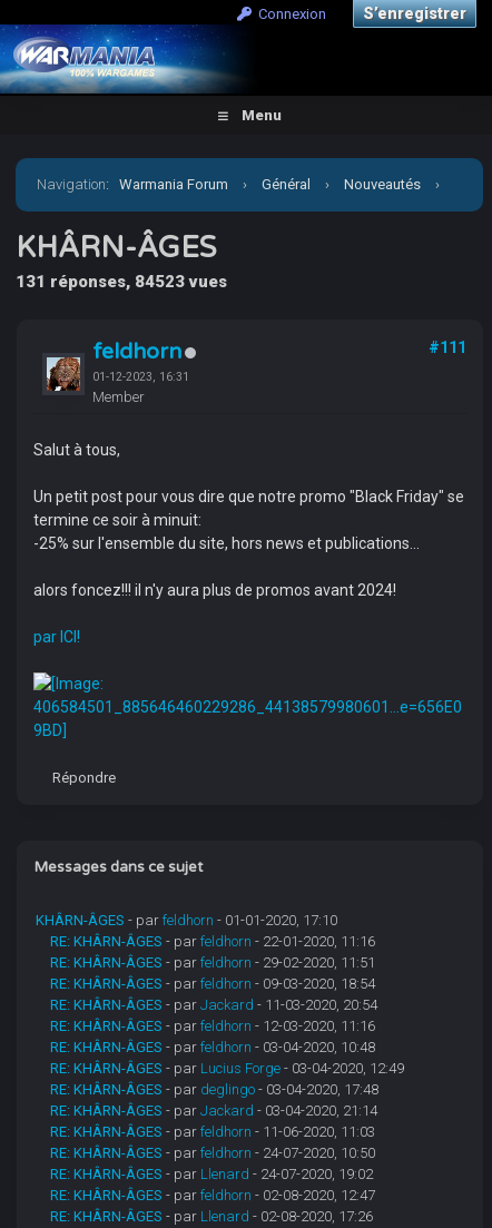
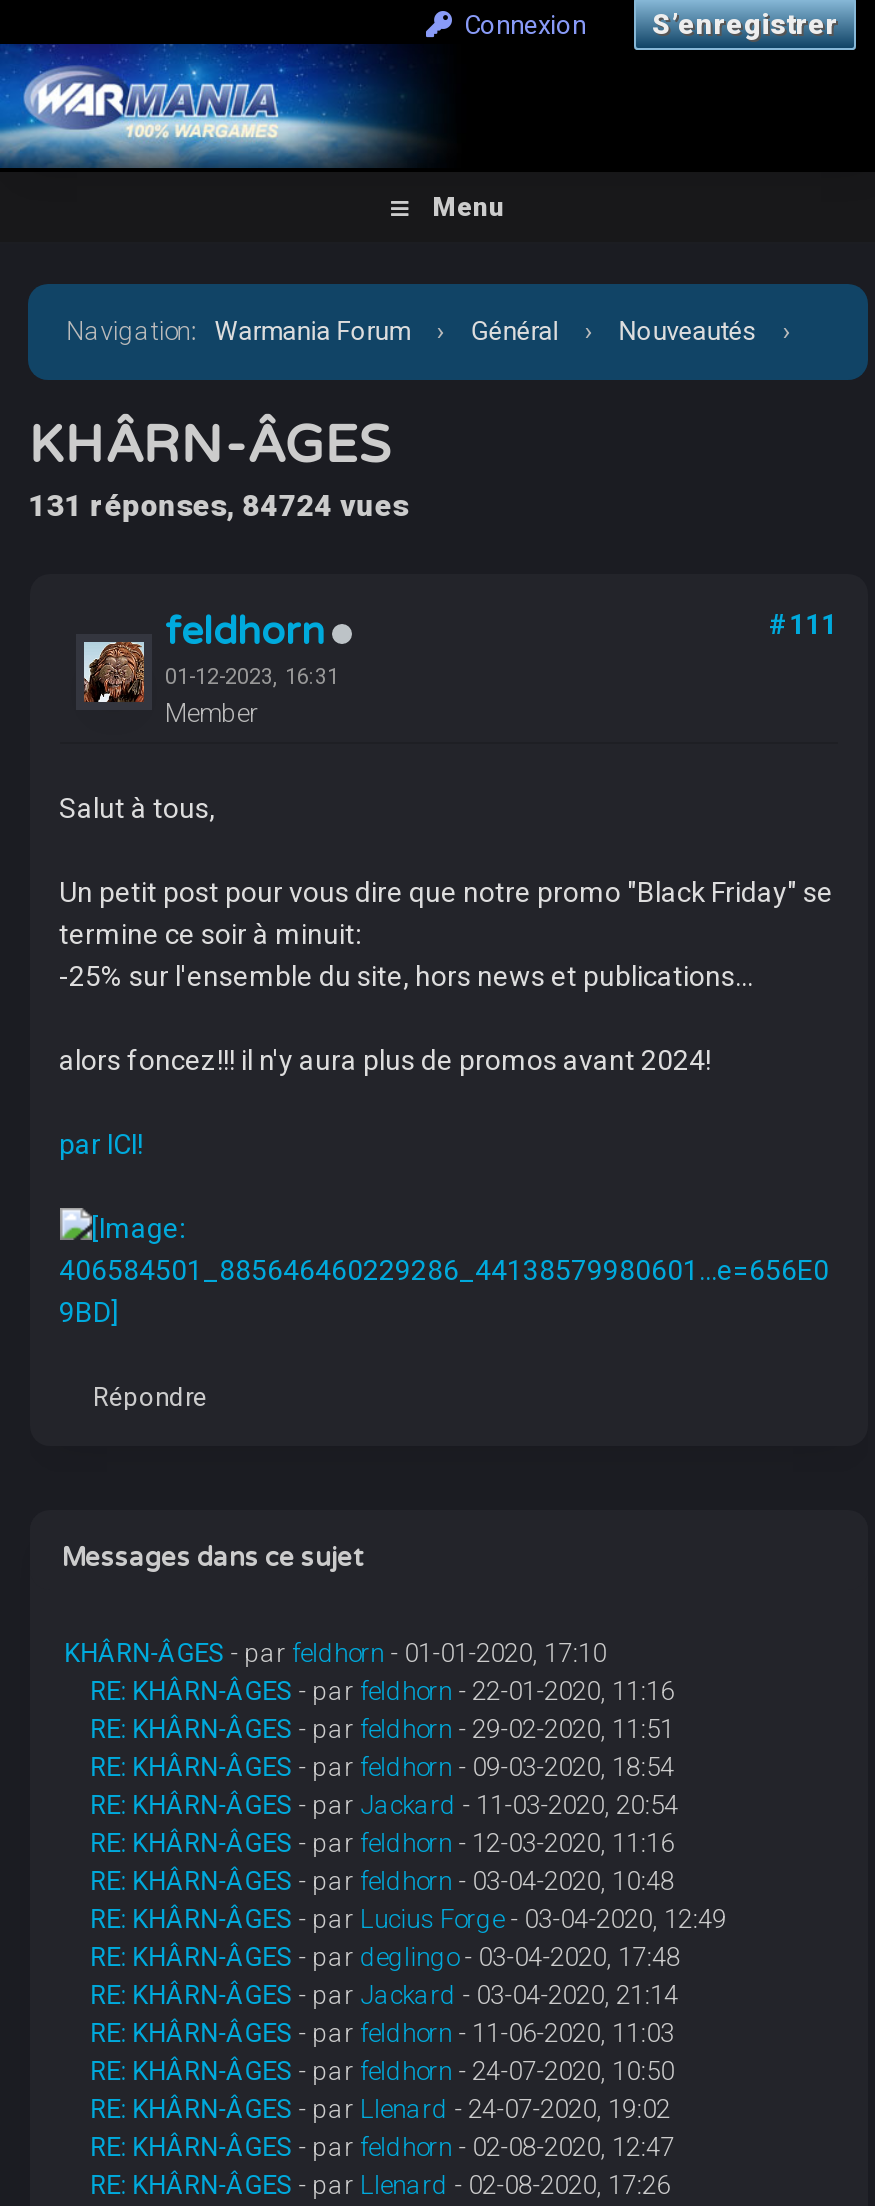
- 131 réponses, 84523 vues
+ 131 réponses, 84724 vues
